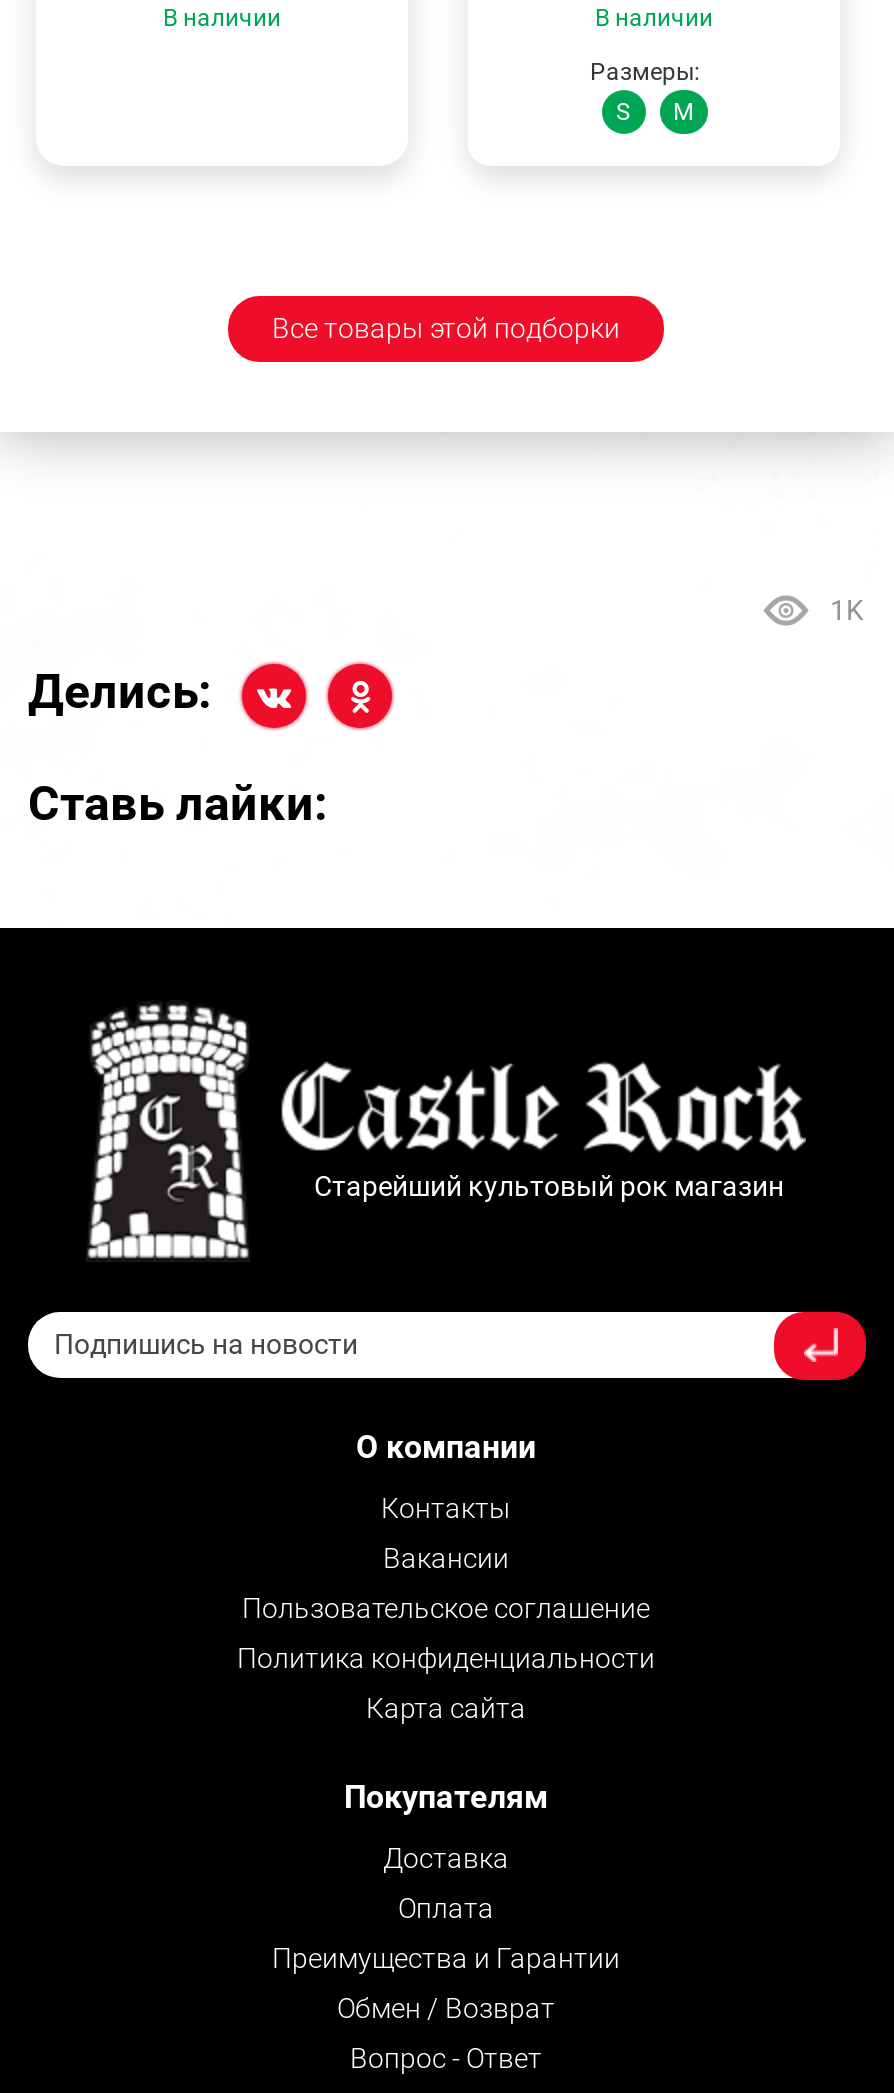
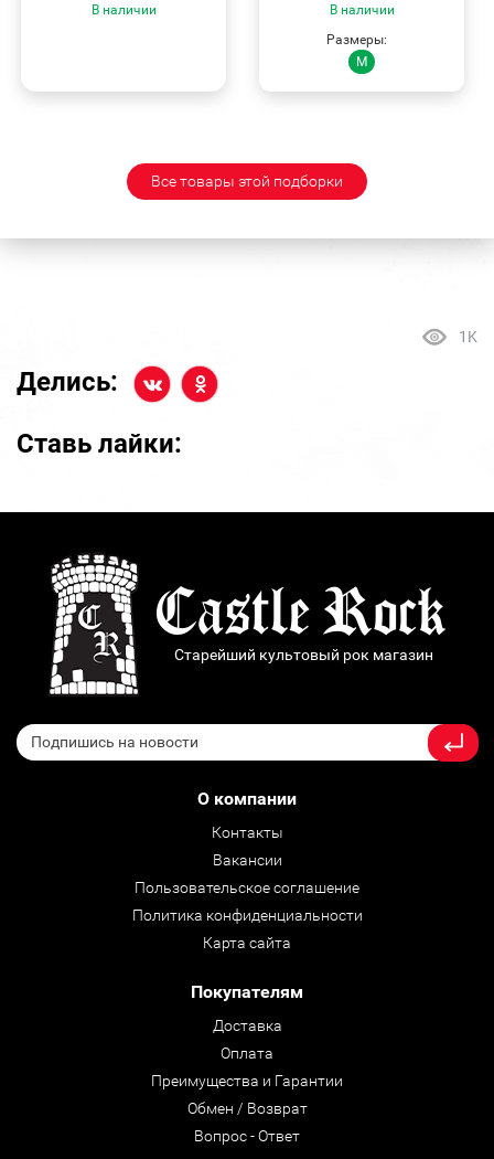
- S
